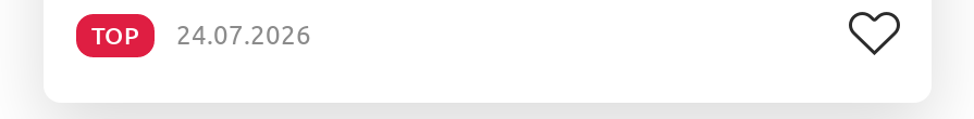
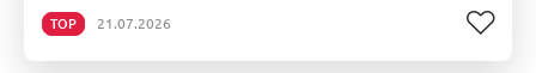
- TOP 24.07.2026
+ TOP 21.07.2026
